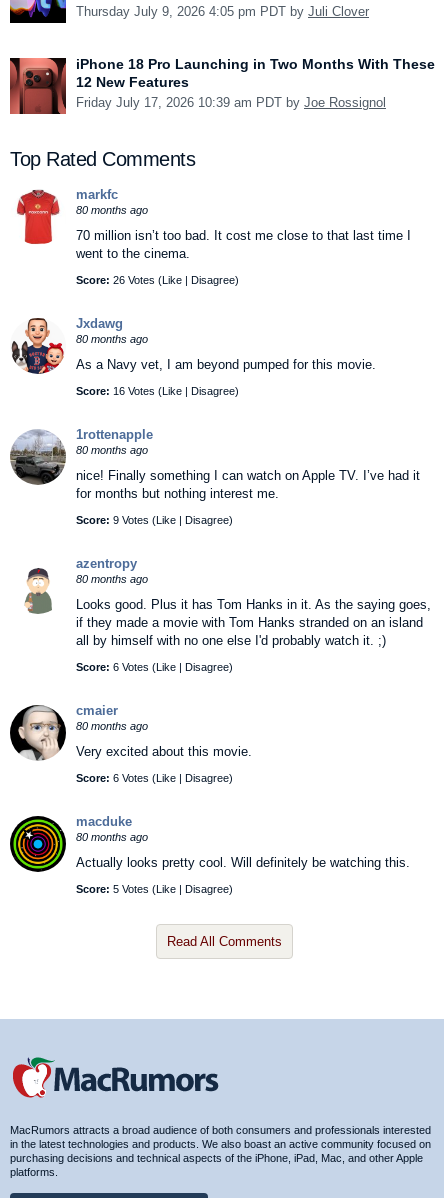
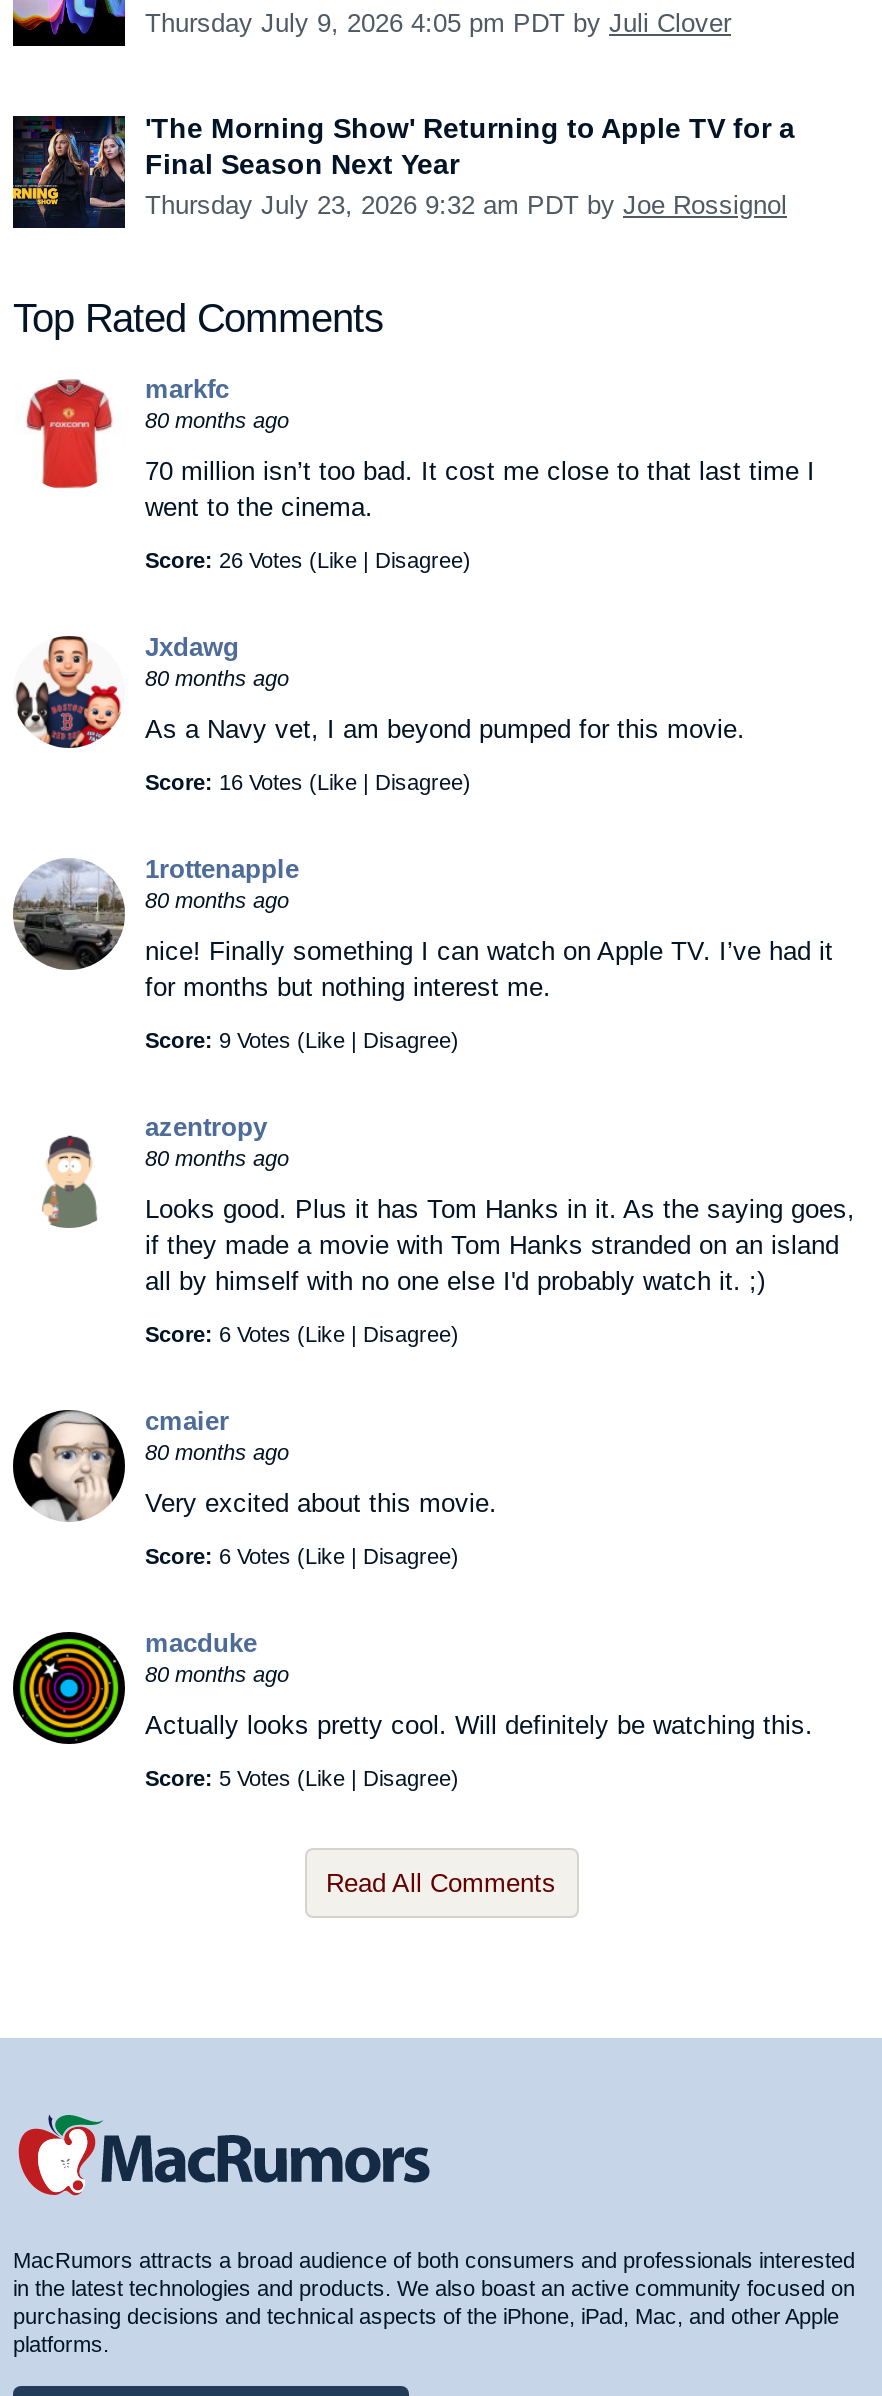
- [image]
- iPhone 18 Pro Launching in Two Months With These
- 12 New Features
- Friday July 17, 2026 10:39 am PDT by Joe Rossignol
+ [image]
+ 'The Morning Show' Returning to Apple TV for a
+ Final Season Next Year
+ Thursday July 23, 2026 9:32 am PDT by Joe Rossignol
